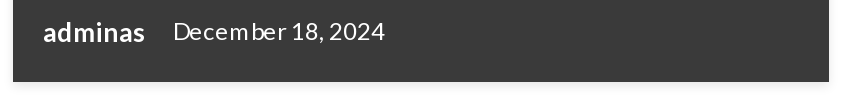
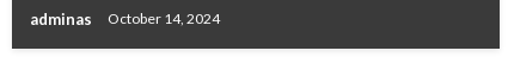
- adminas December 18, 2024
+ adminas October 14, 2024
